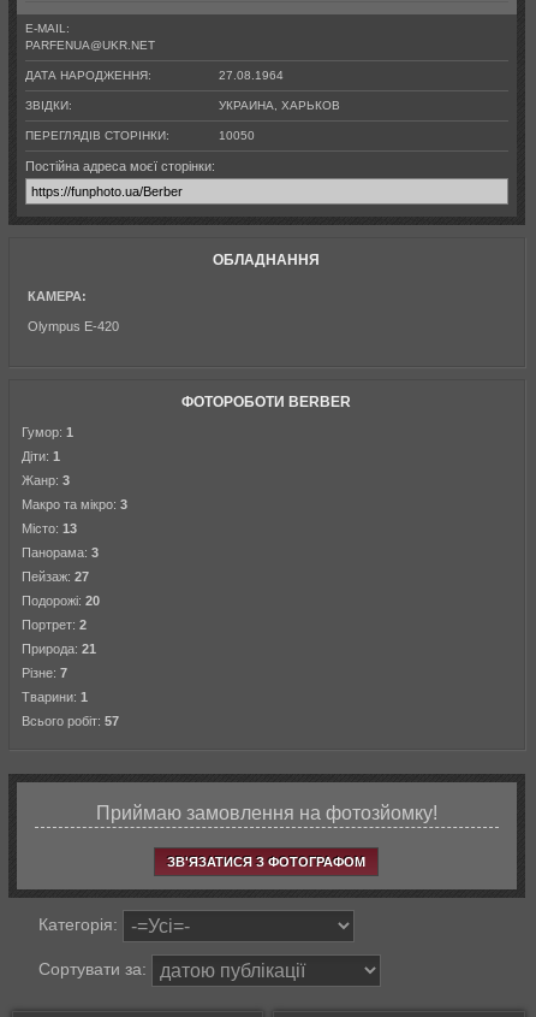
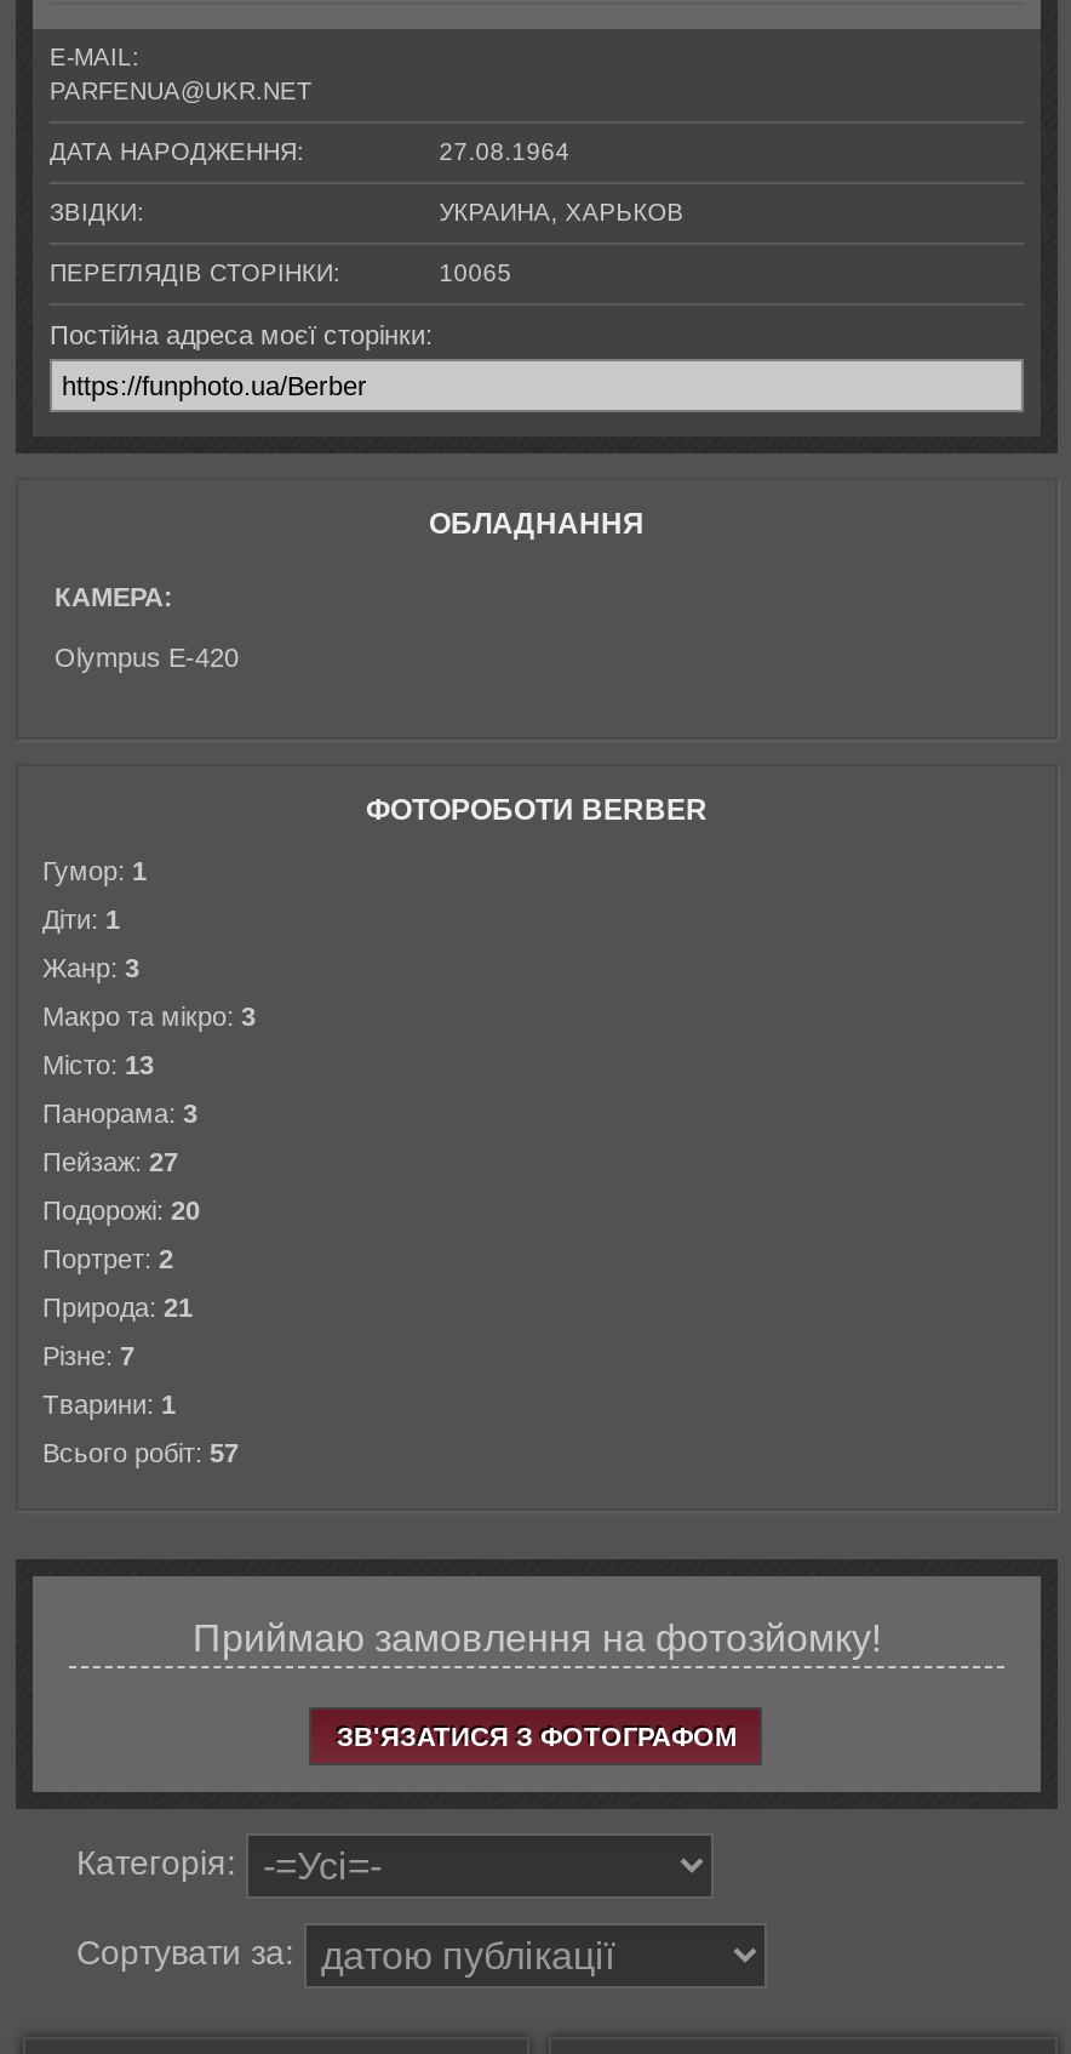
- 10050
+ 10065
